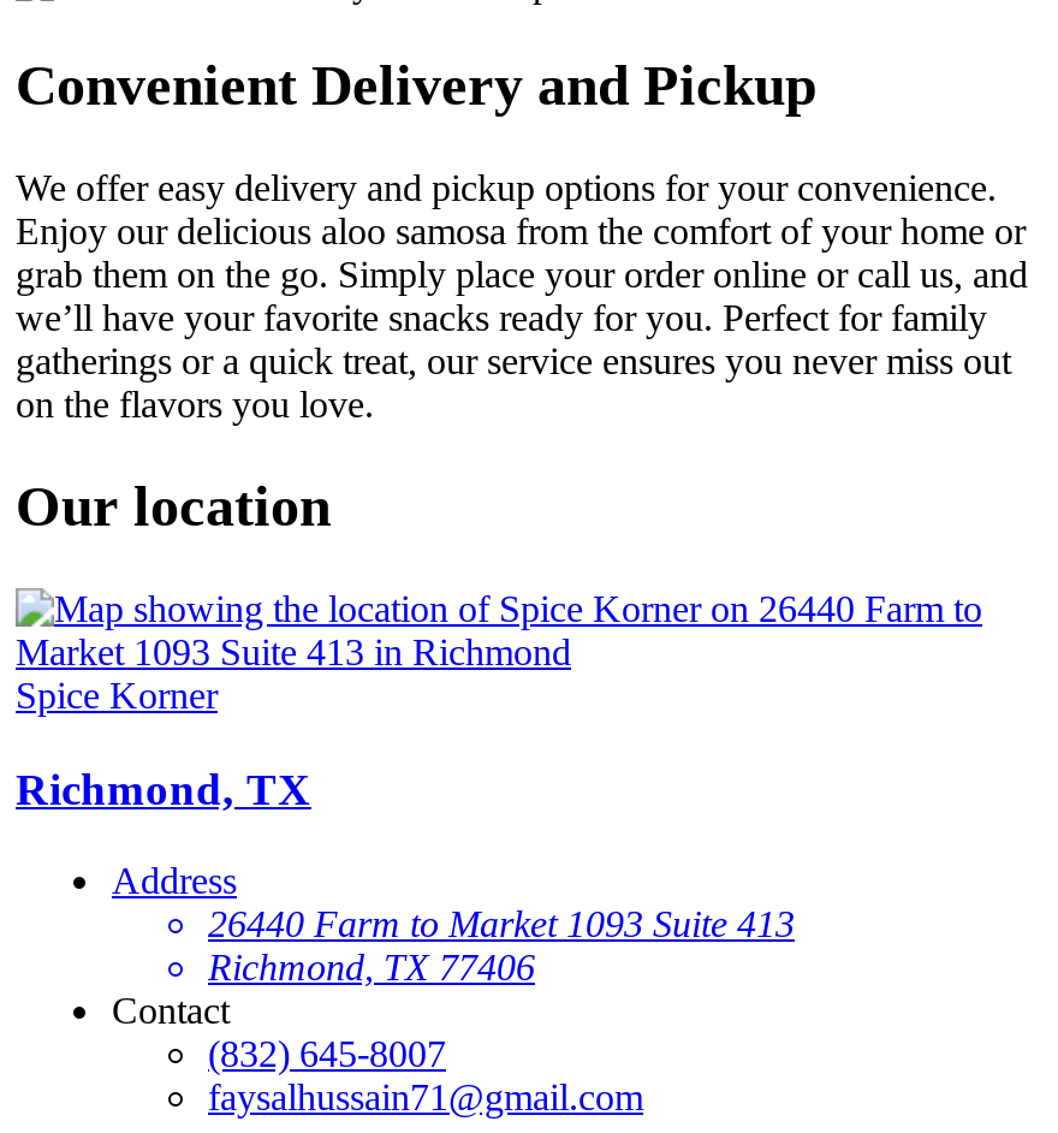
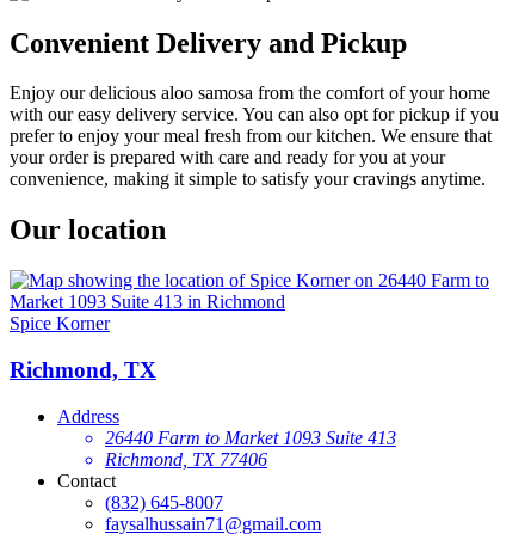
- We offer easy delivery and pickup options for your convenience.
- Enjoy our delicious aloo samosa from the comfort of your home or
- grab them on the go. Simply place your order online or call us, and
- we’ll have your favorite snacks ready for you. Perfect for family
- gatherings or a quick treat, our service ensures you never miss out
- on the flavors you love.
+ Enjoy our delicious aloo samosa from the comfort of your home
+ with our easy delivery service. You can also opt for pickup if you
+ prefer to enjoy your meal fresh from our kitchen. We ensure that
+ your order is prepared with care and ready for you at your
+ convenience, making it simple to satisfy your cravings anytime.
